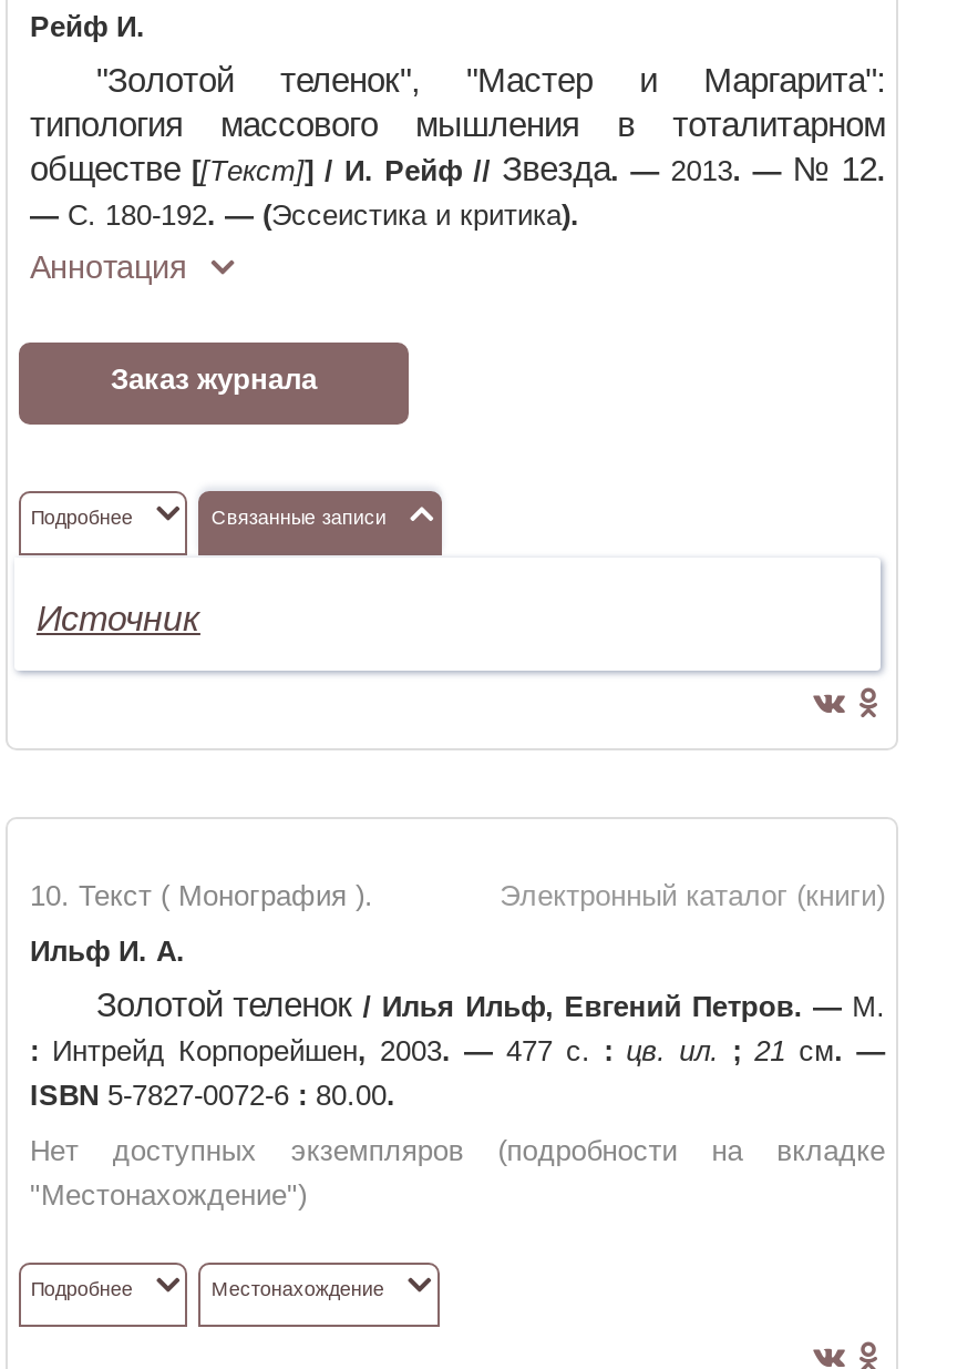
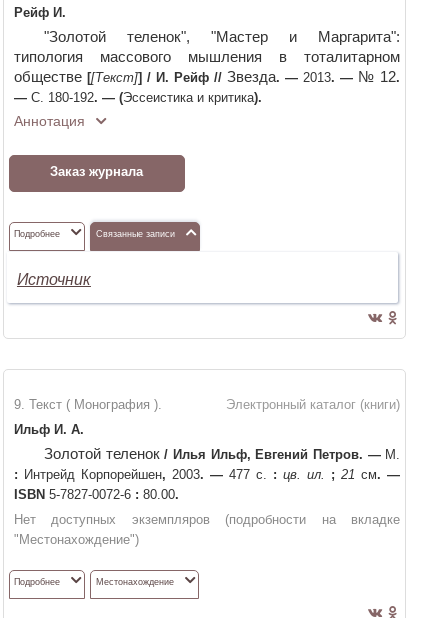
- 10. Текст ( Монография ).
+ 9. Текст ( Монография ).
